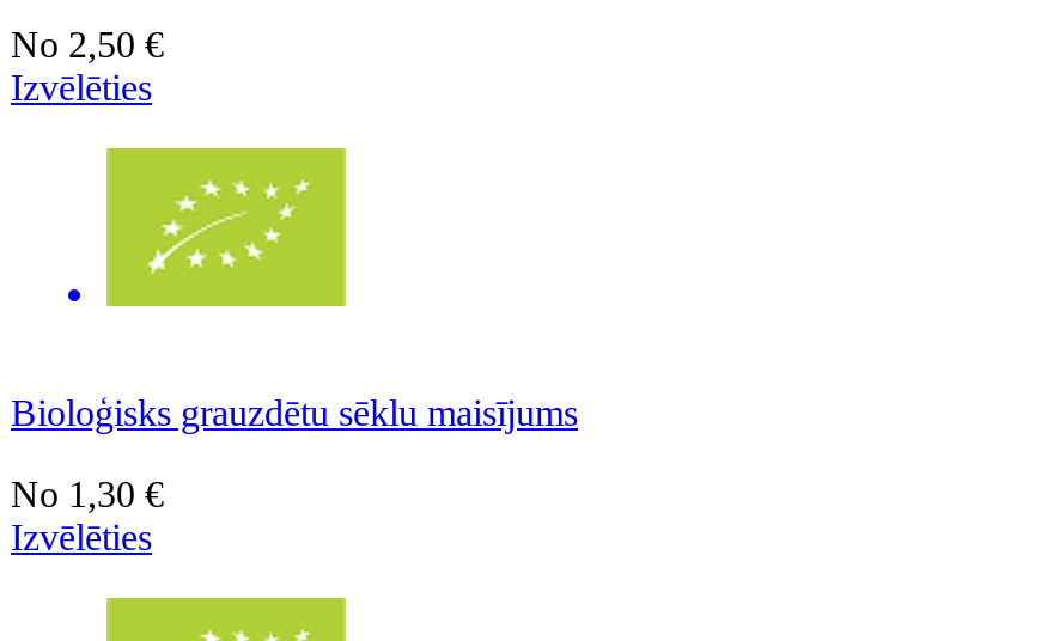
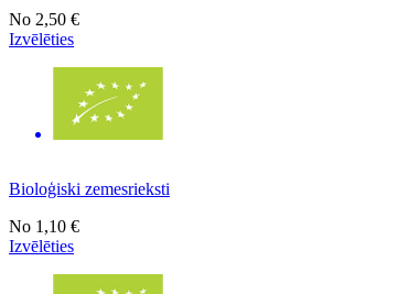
- Bioloģisks grauzdētu sēklu maisījums
+ Bioloģiski zemesrieksti

- No 1,30 €
+ No 1,10 €
